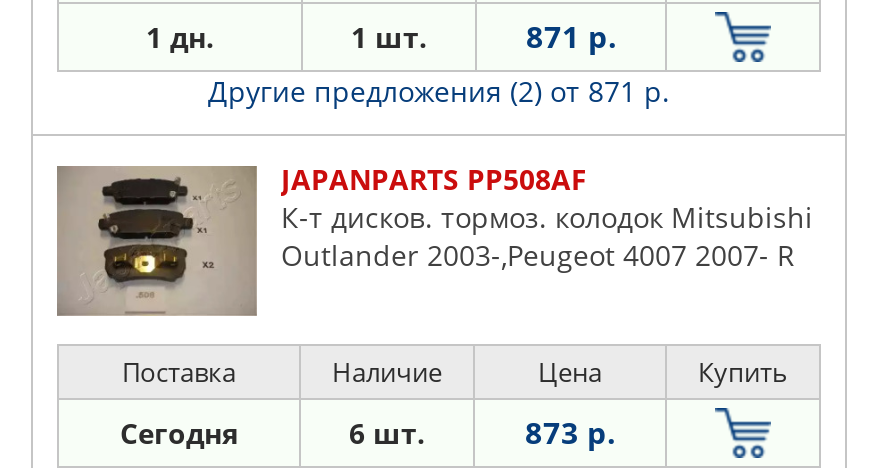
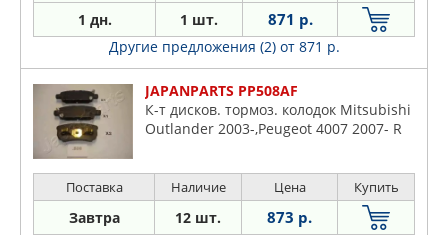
- Сегодня
- 6 шт.
+ Завтра
+ 12 шт.
